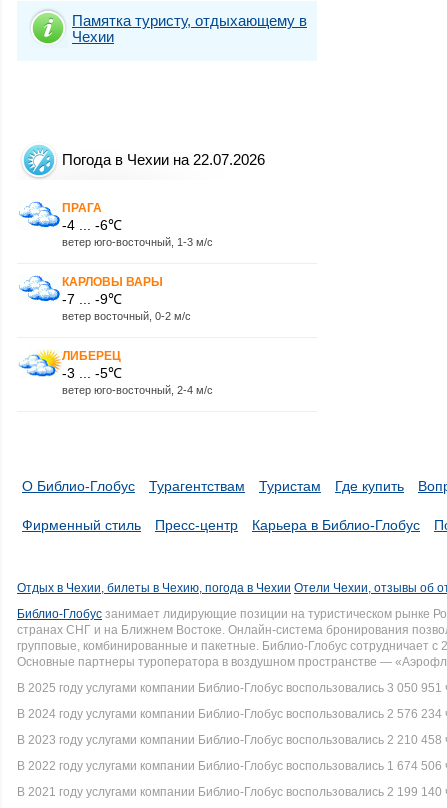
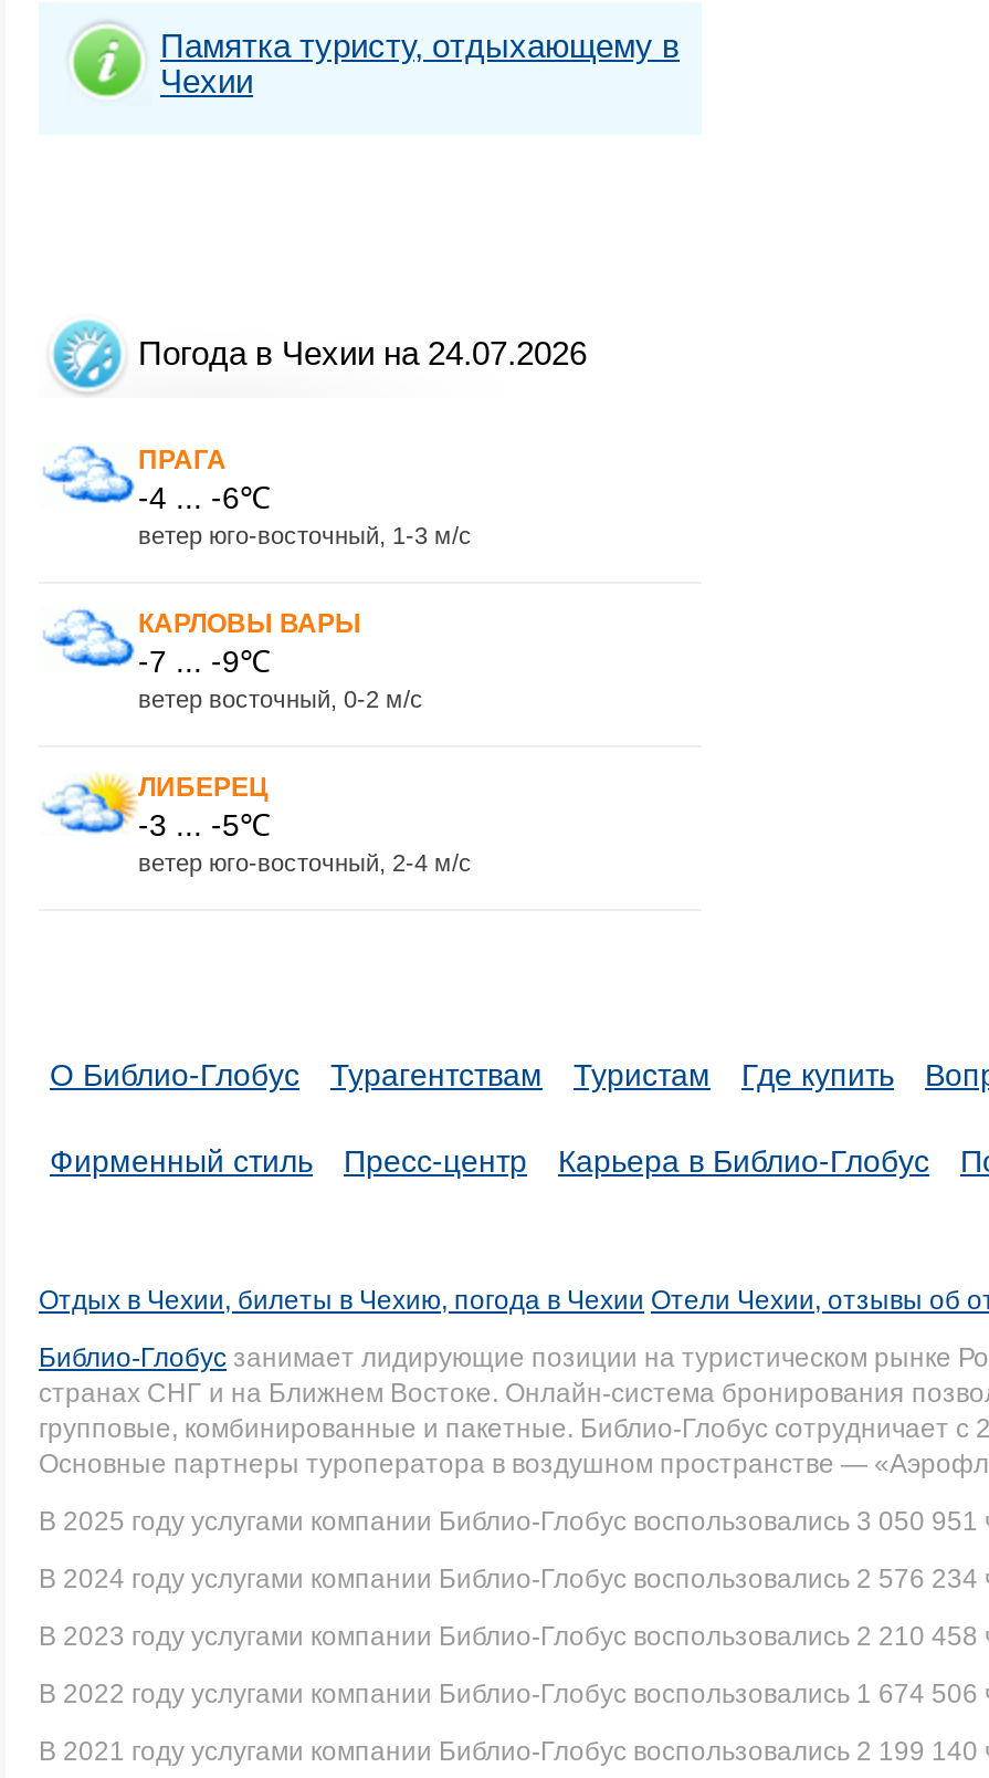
- Погода в Чехии на 22.07.2026
+ Погода в Чехии на 24.07.2026
